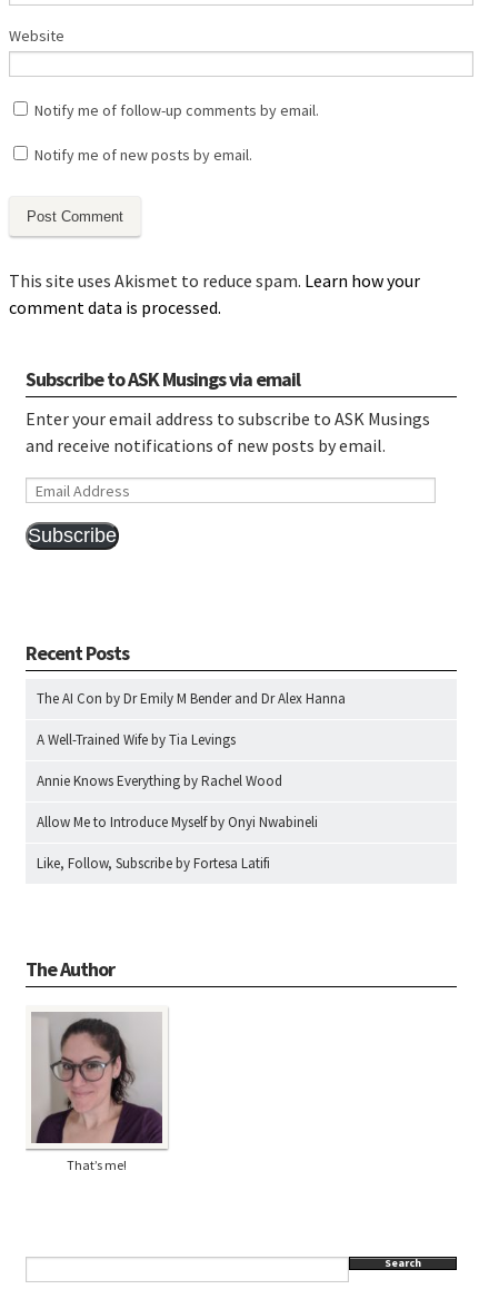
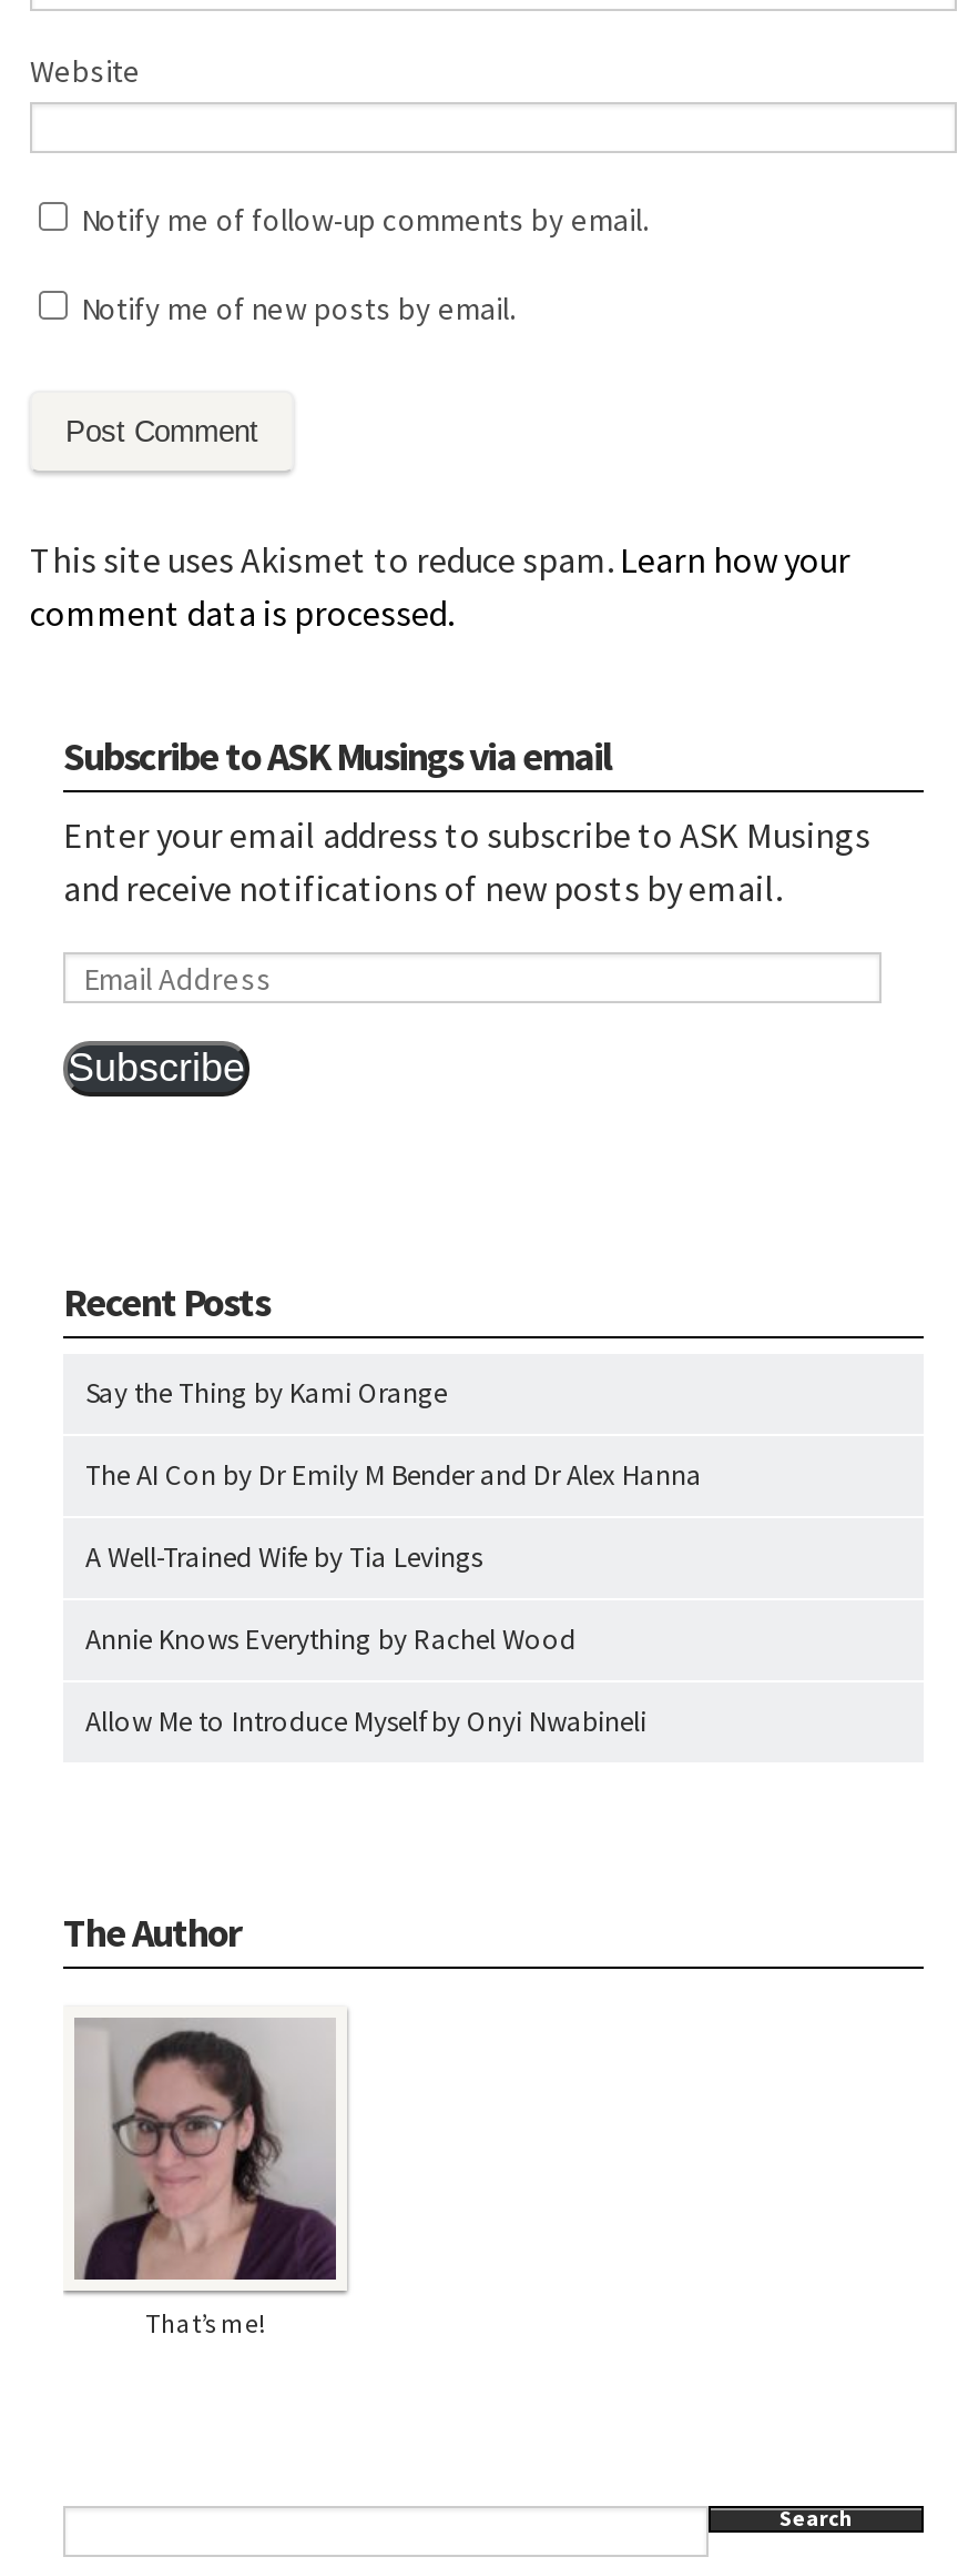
+ Say the Thing by Kami Orange

moved down: The AI Con by Dr Emily M Bender and Dr Alex Hanna | A Well-Trained Wife by Tia Levings | Annie Knows Everything by Rachel Wood | Allow Me to Introduce Myself by Onyi Nwabineli

- Like, Follow, Subscribe by Fortesa Latifi
